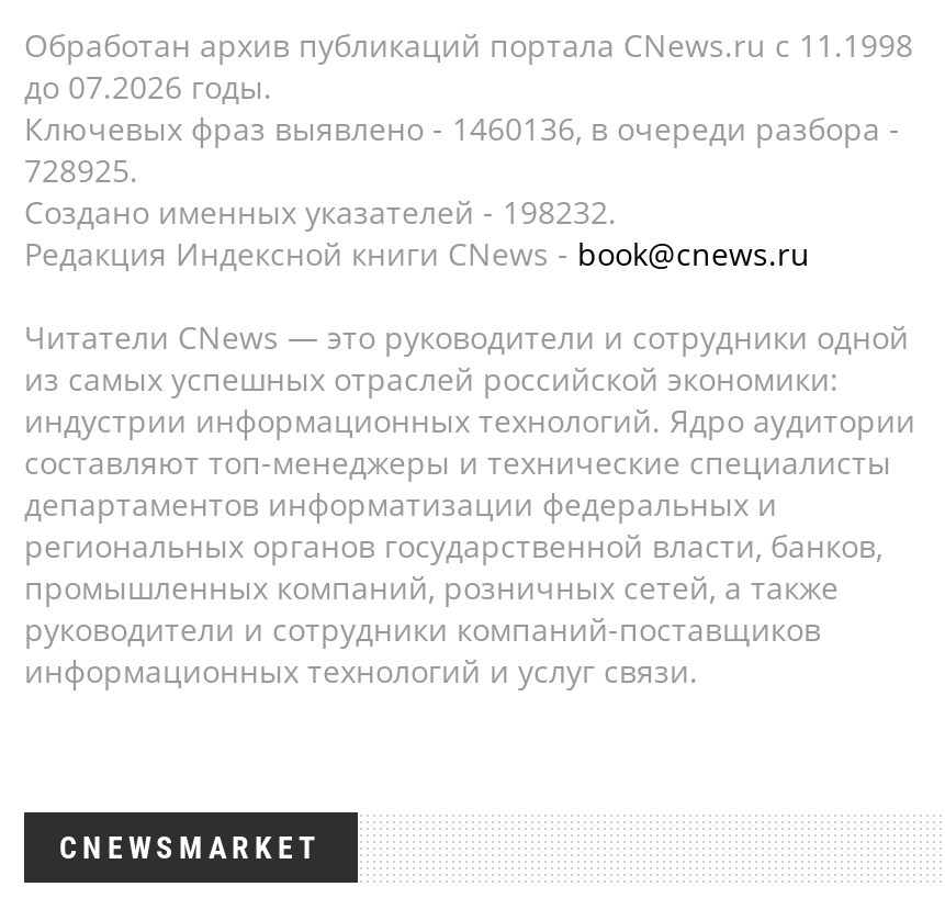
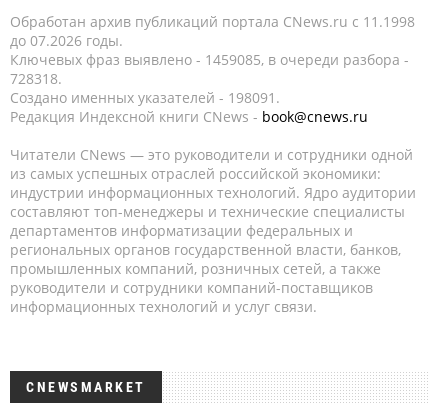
- Ключевых фраз выявлено - 1460136, в очереди разбора -
+ Ключевых фраз выявлено - 1459085, в очереди разбора -

- 728925.
+ 728318.

- Создано именных указателей - 198232.
+ Создано именных указателей - 198091.
